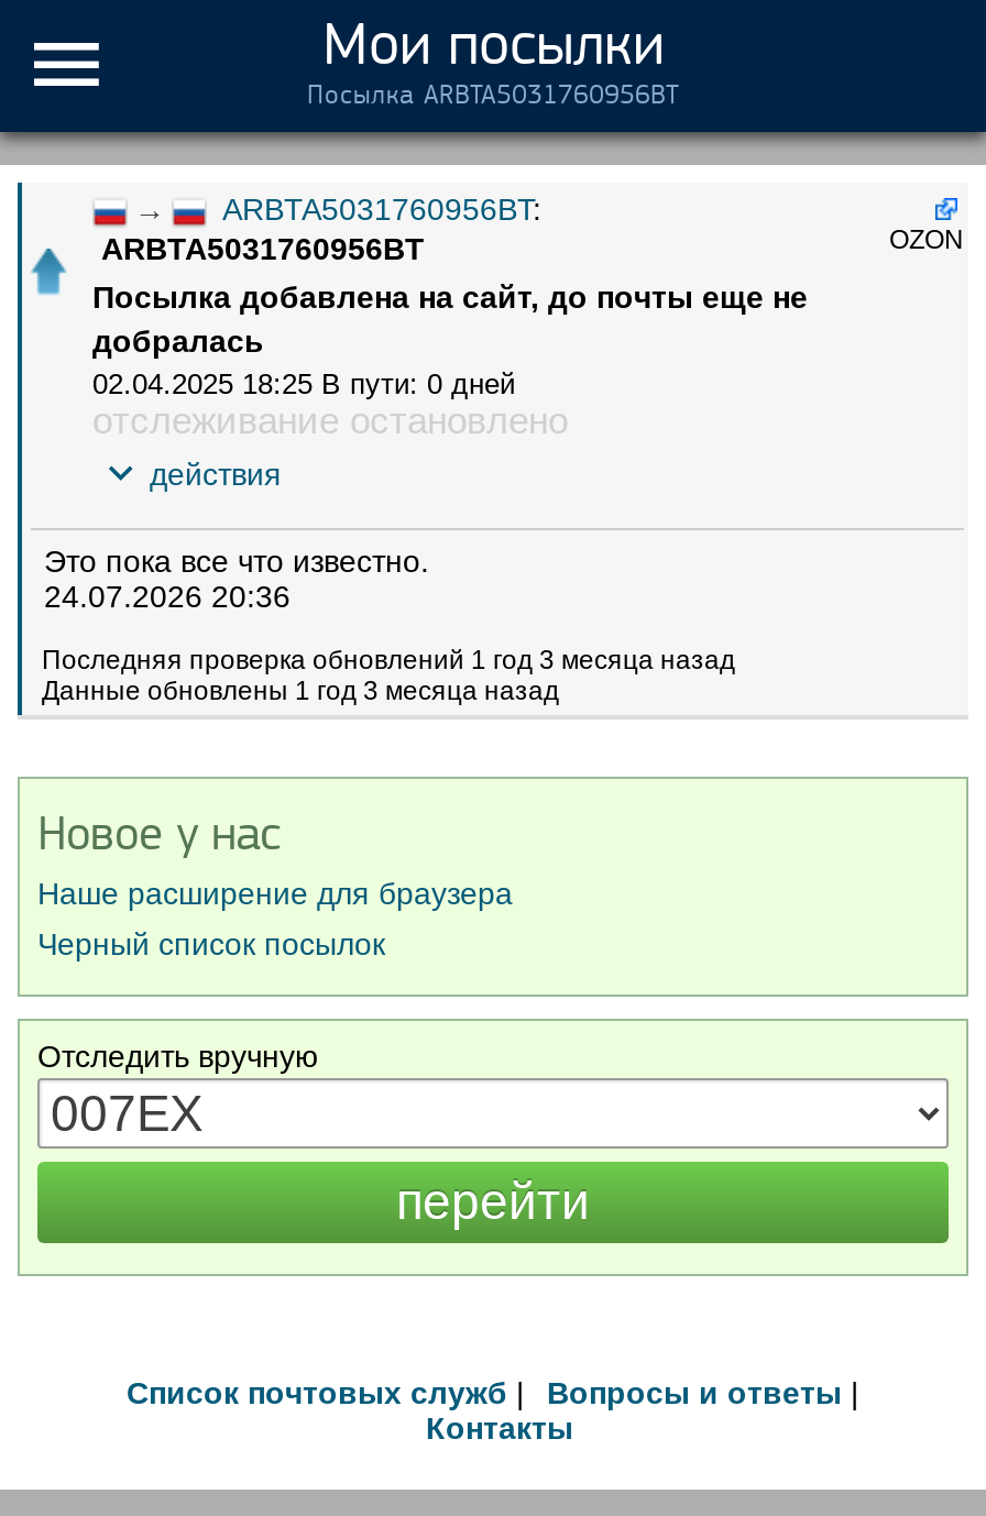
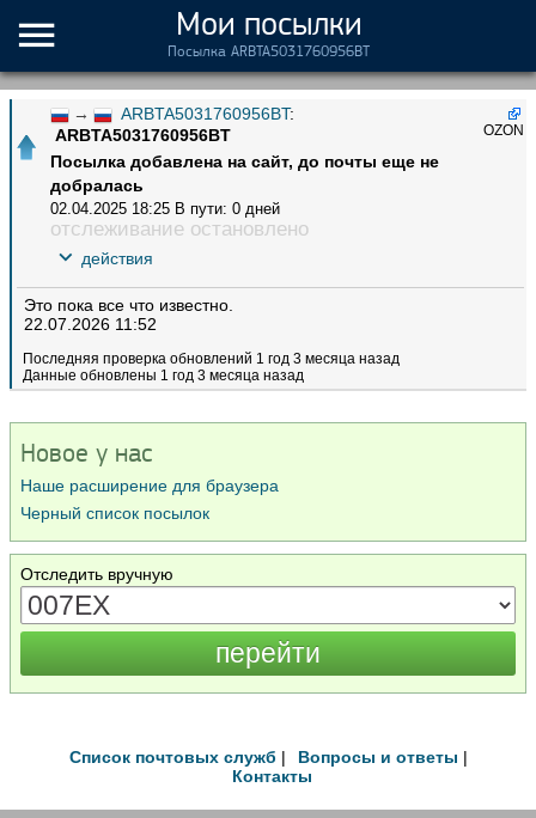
- 24.07.2026 20:36
+ 22.07.2026 11:52
